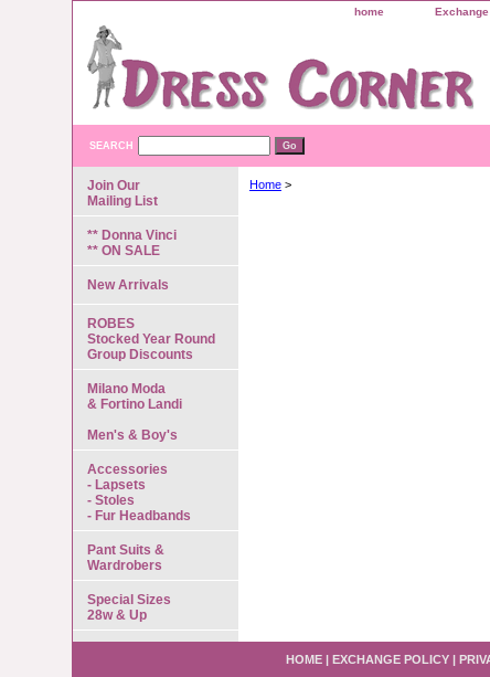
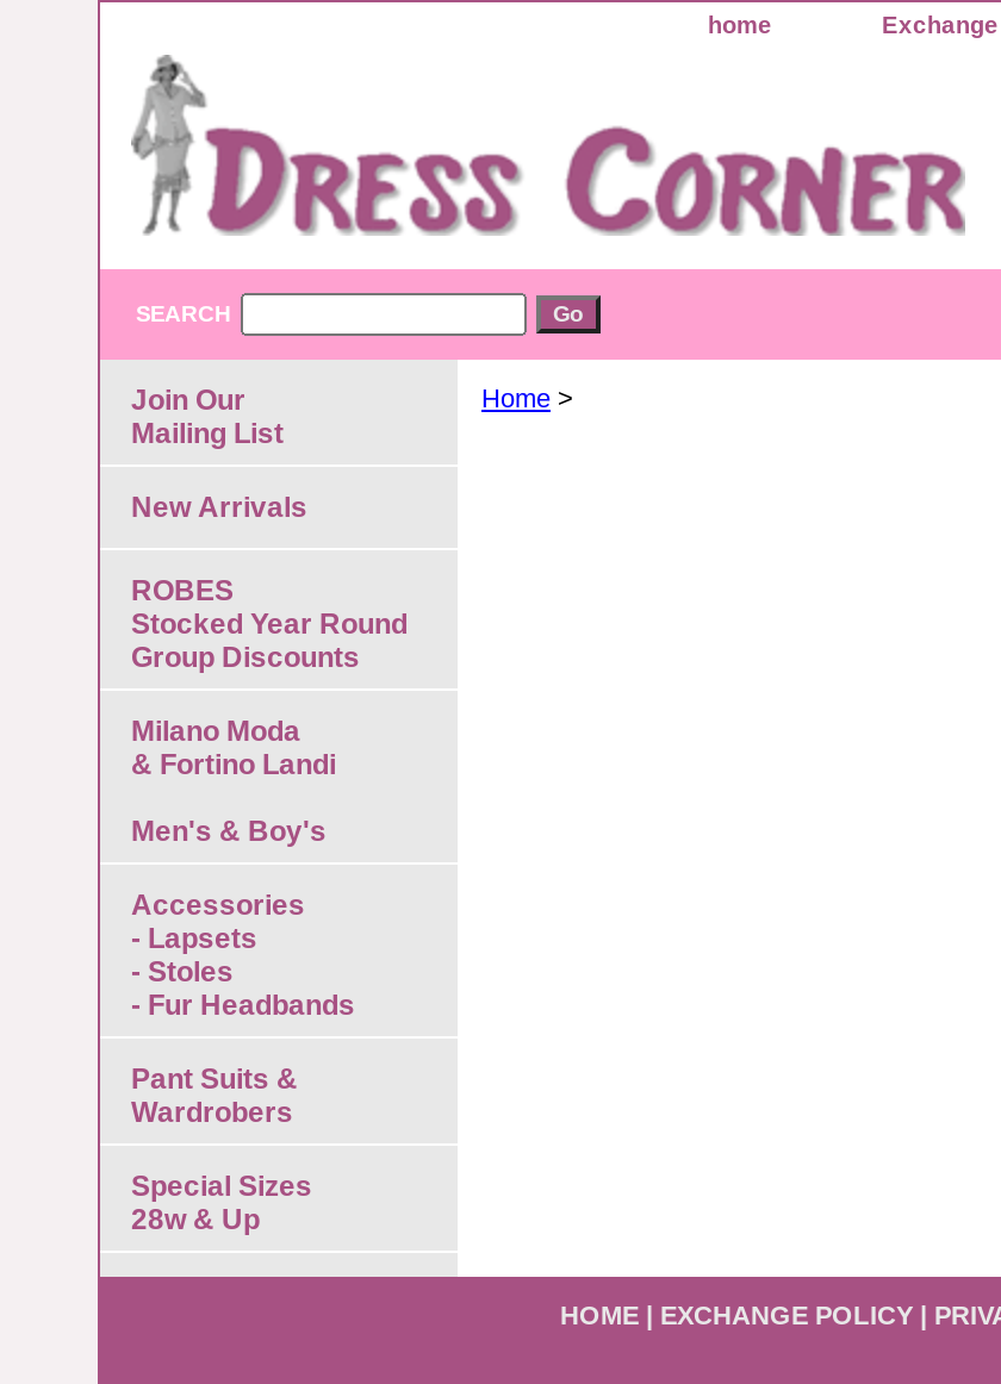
- ** Donna Vinci
- ** ON SALE
